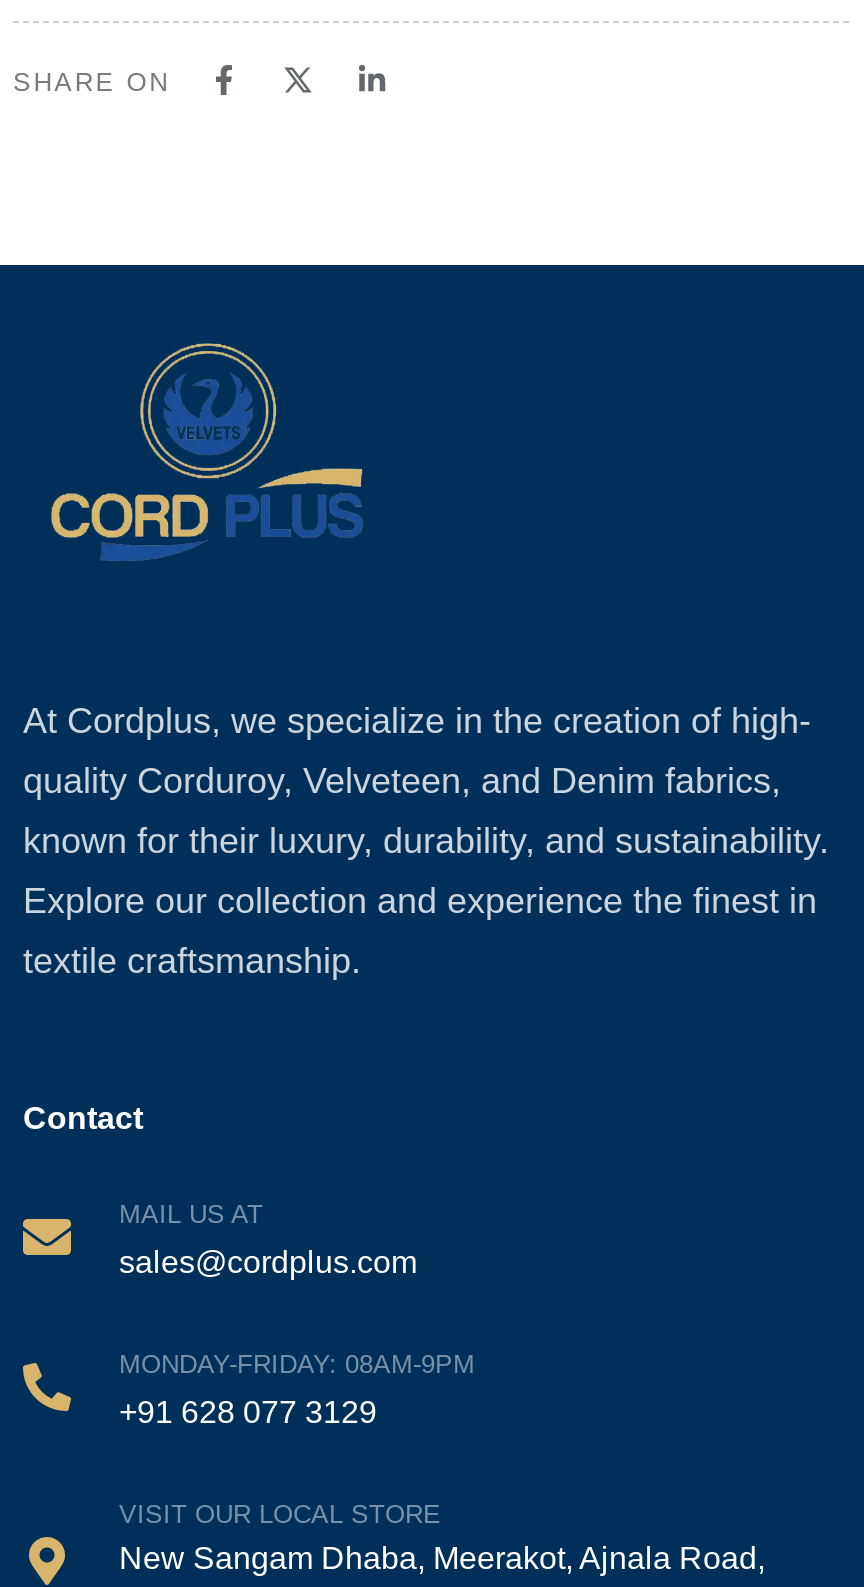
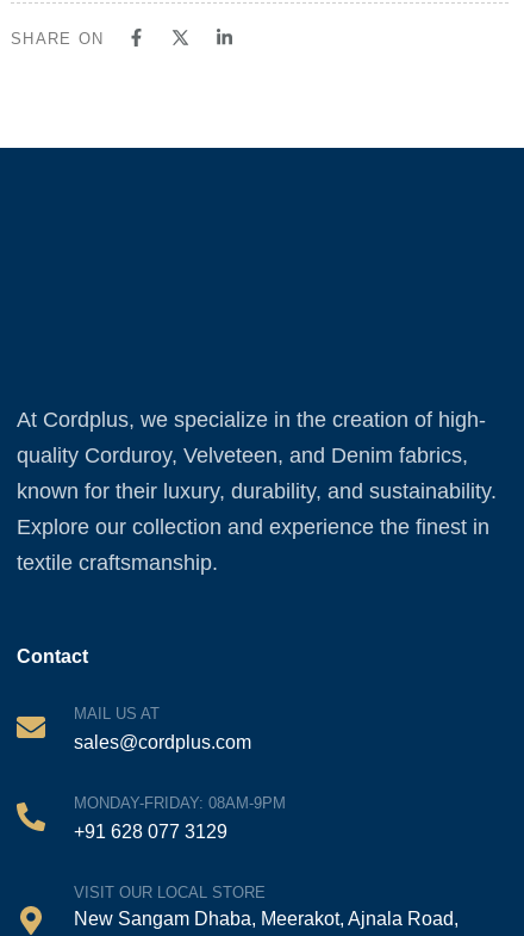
- [image]
